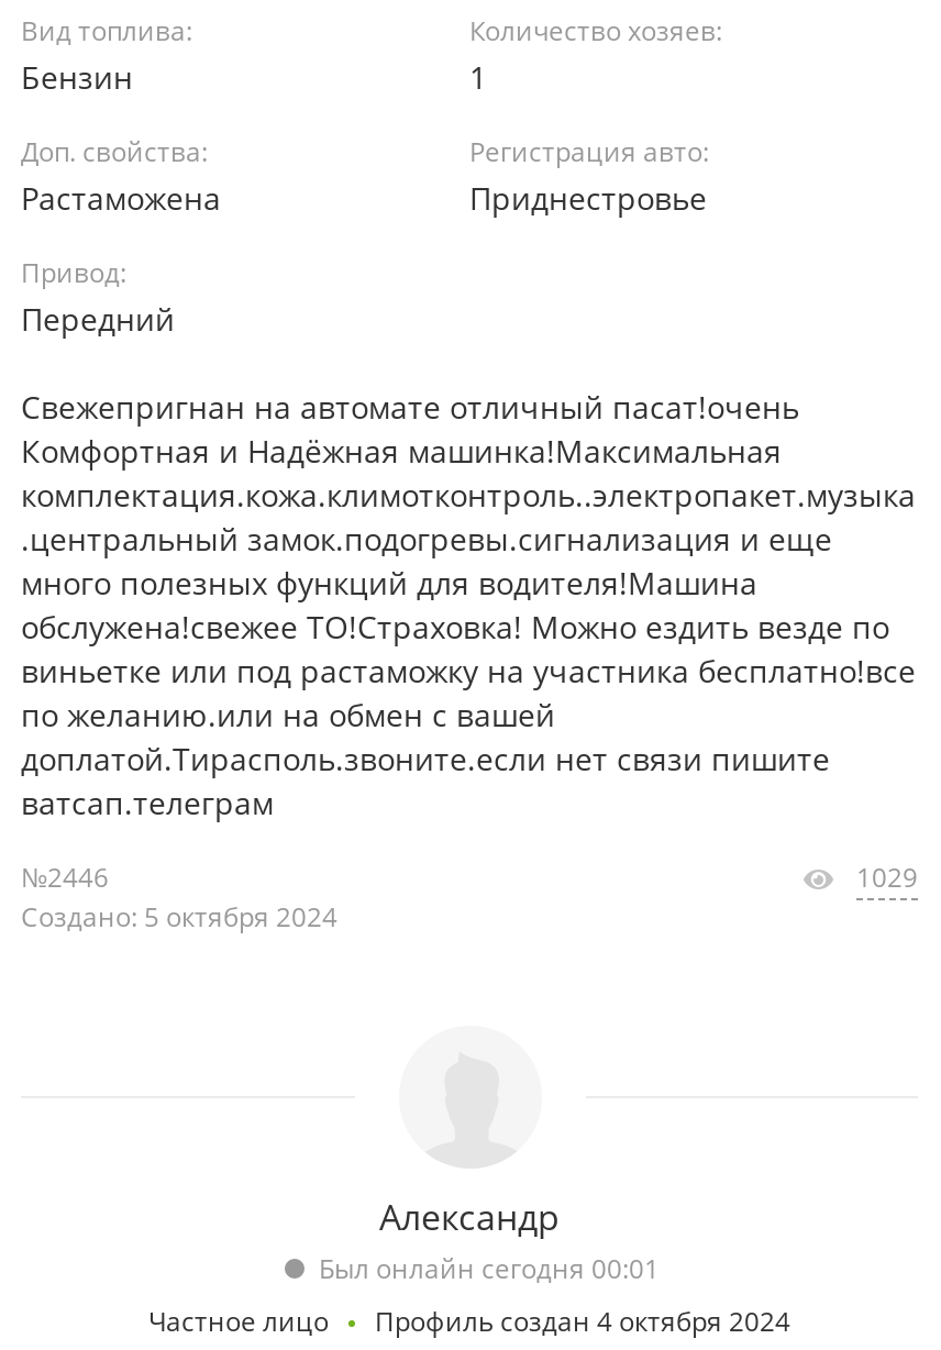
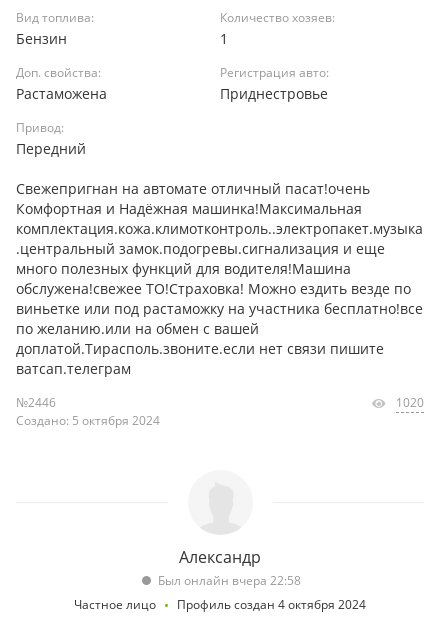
- 1029
+ 1020

- Был онлайн сегодня 00:01
+ Был онлайн вчера 22:58
